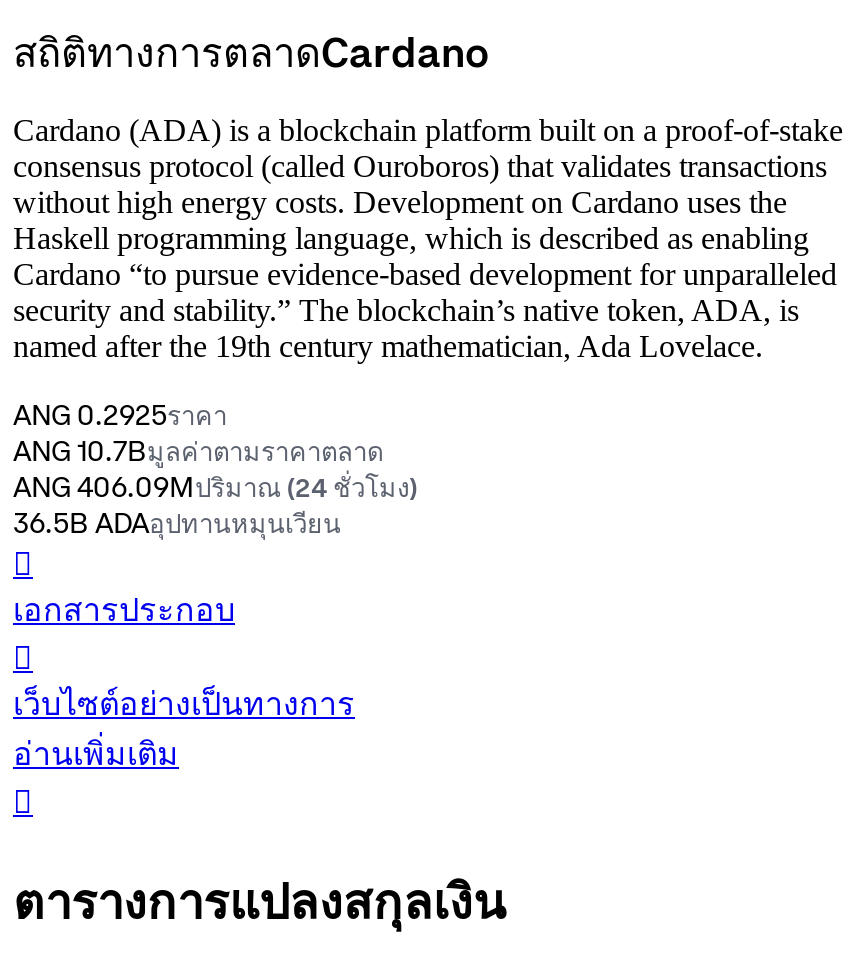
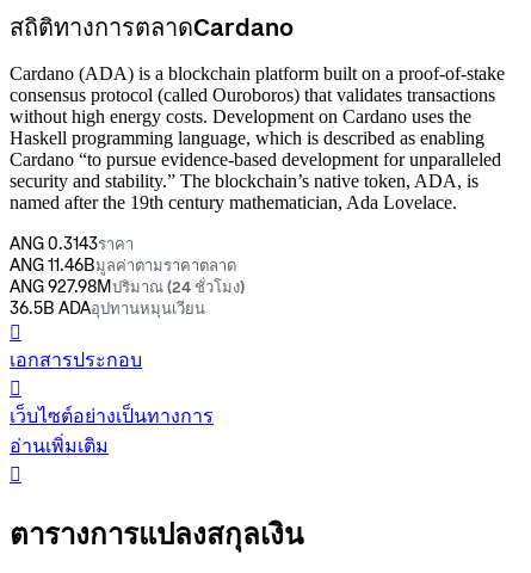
- ANG 0.2925ราคา
+ ANG 0.3143ราคา

- ANG 10.7Bมูลค่าตามราคาตลาด
+ ANG 11.46Bมูลค่าตามราคาตลาด

- ANG 406.09Mปริมาณ (24 ชั่วโมง)
+ ANG 927.98Mปริมาณ (24 ชั่วโมง)
